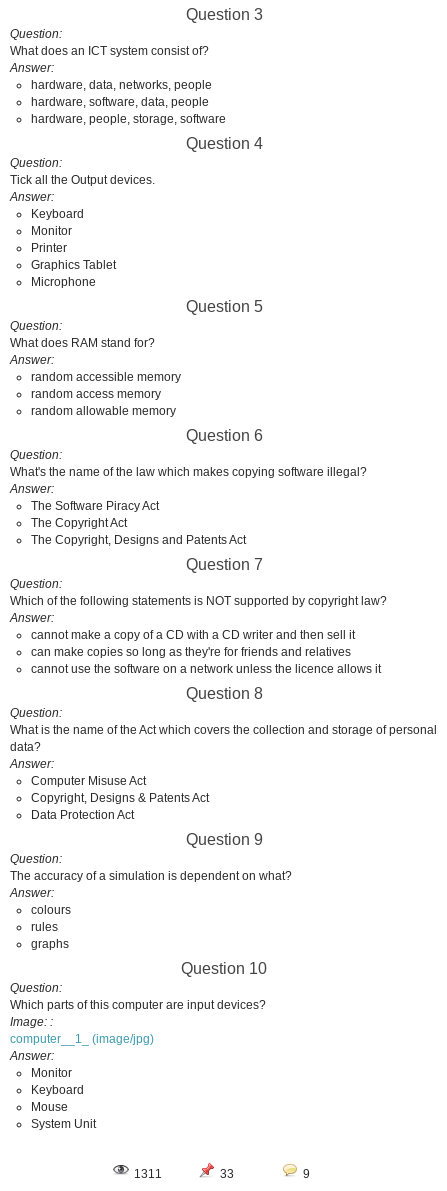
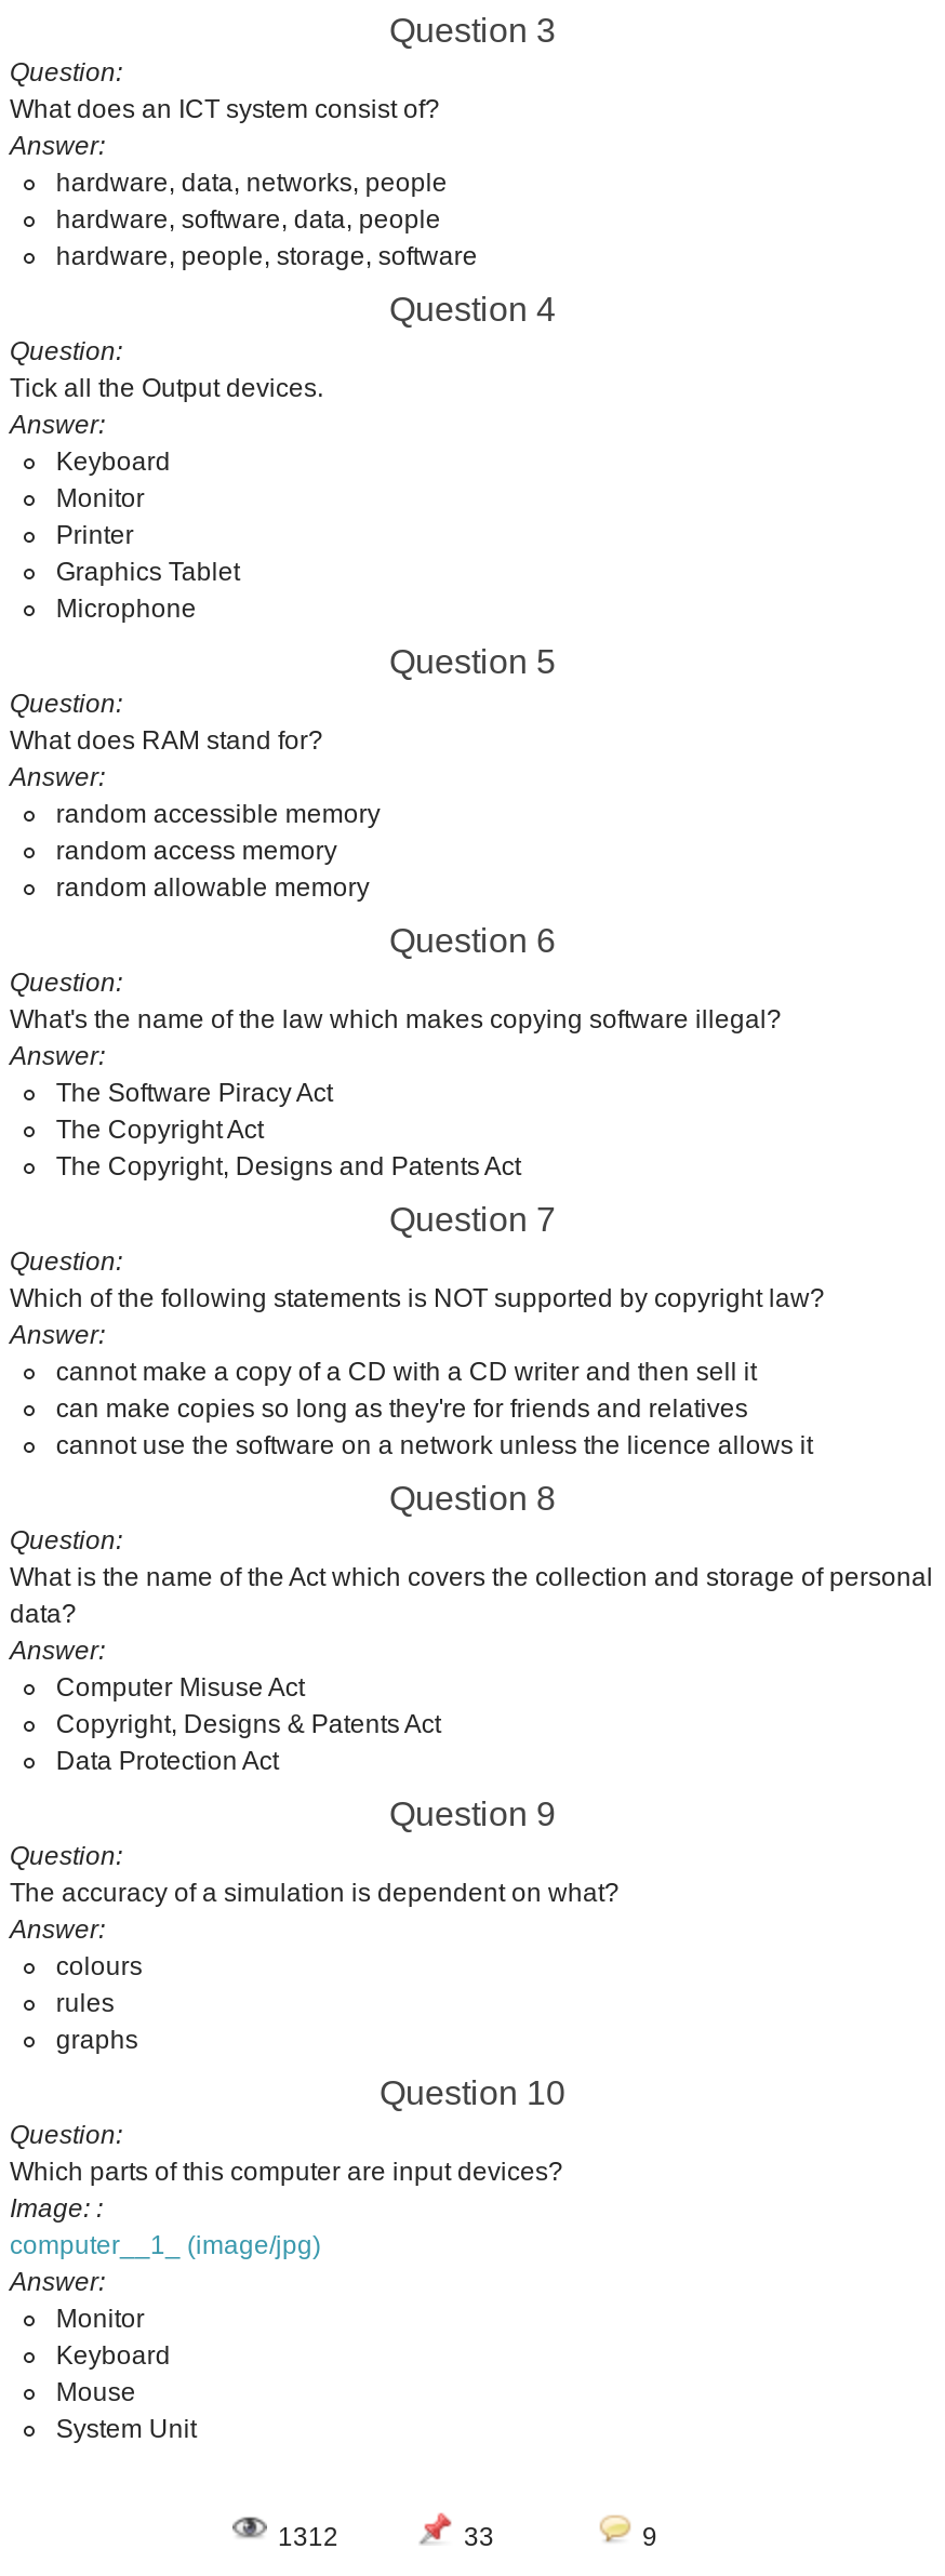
- 1311
+ 1312
